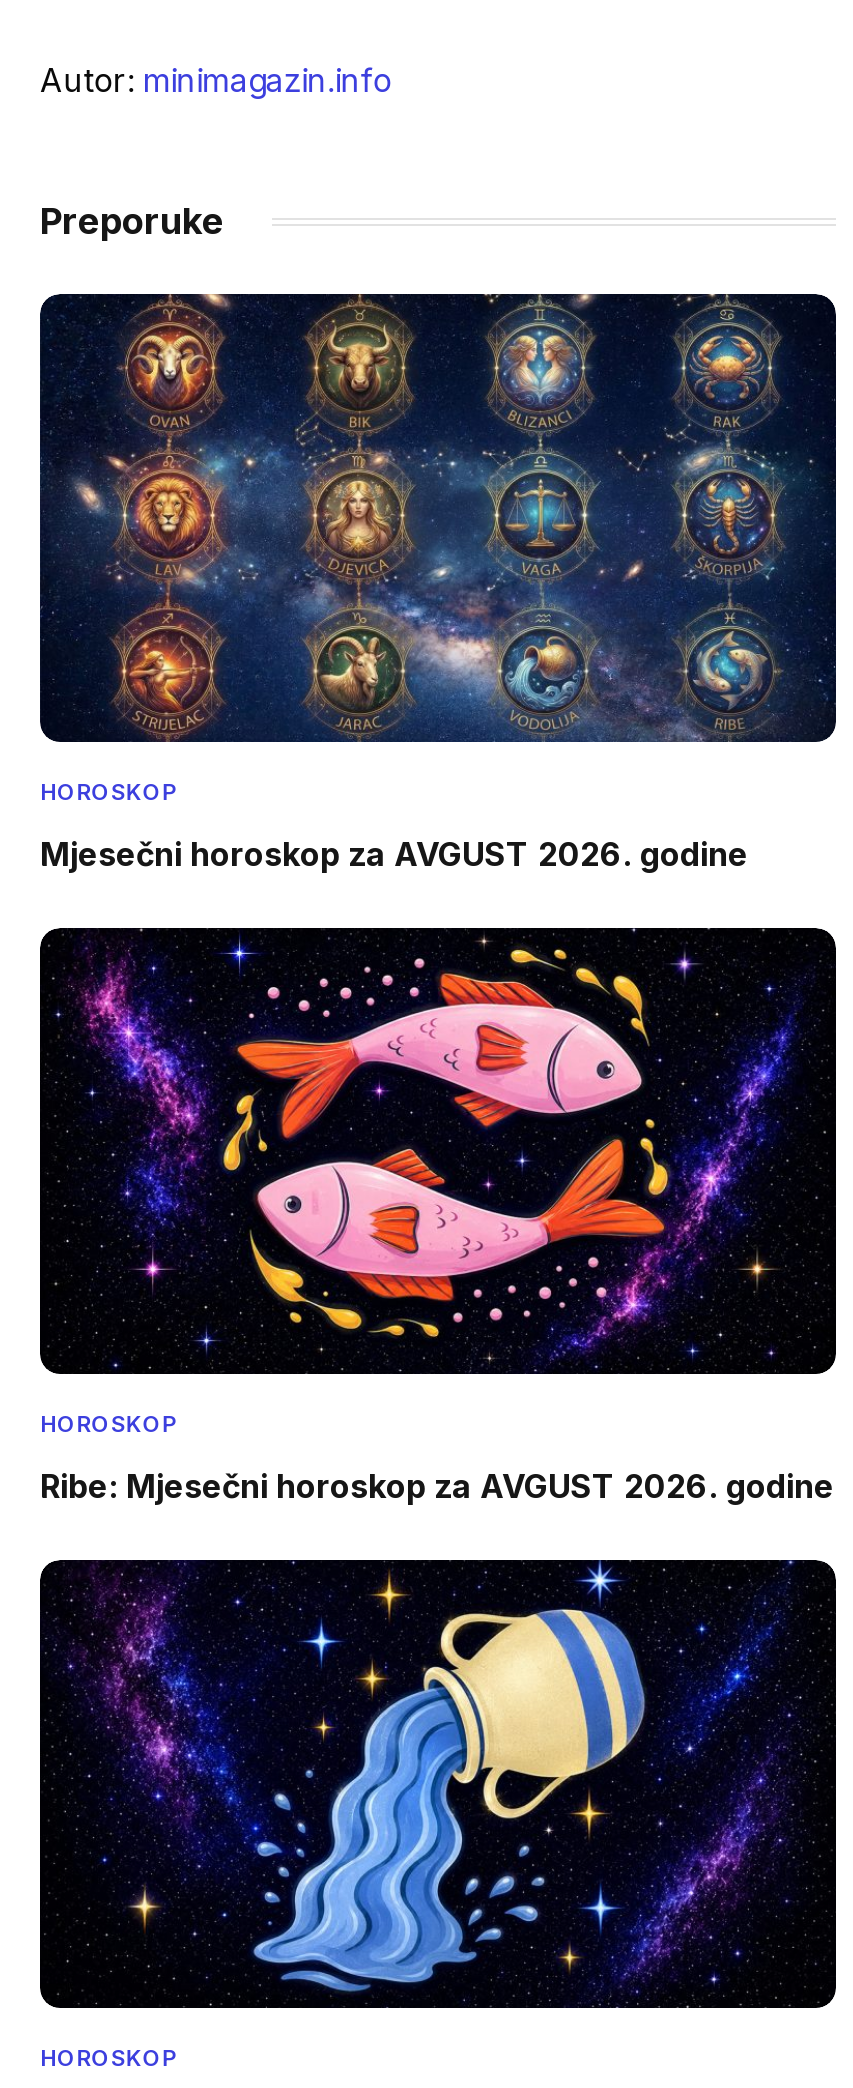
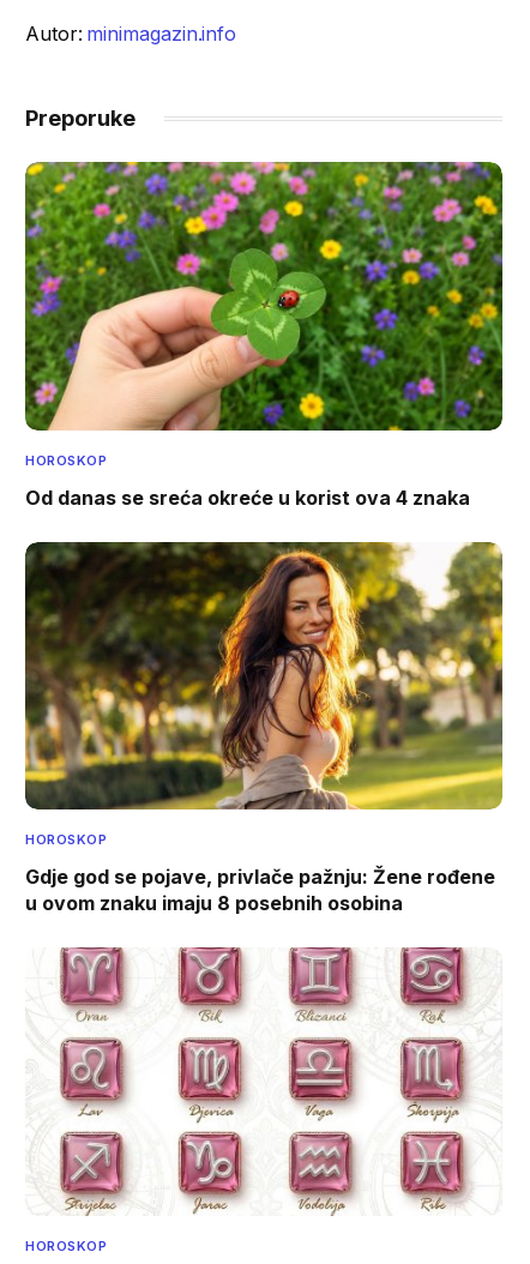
- [image]
+ [image]

- Mjesečni horoskop za AVGUST 2026. godine
+ Od danas se sreća okreće u korist ova 4 znaka

- [image]
+ [image]

- Ribe: Mjesečni horoskop za AVGUST 2026. godine
+ Gdje god se pojave, privlače pažnju: Žene rođene
+ u ovom znaku imaju 8 posebnih osobina

- [image]
+ [image]
